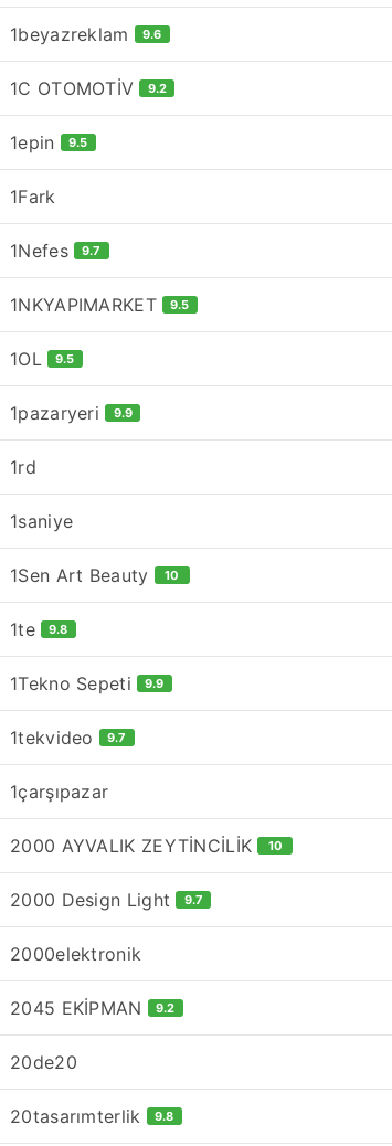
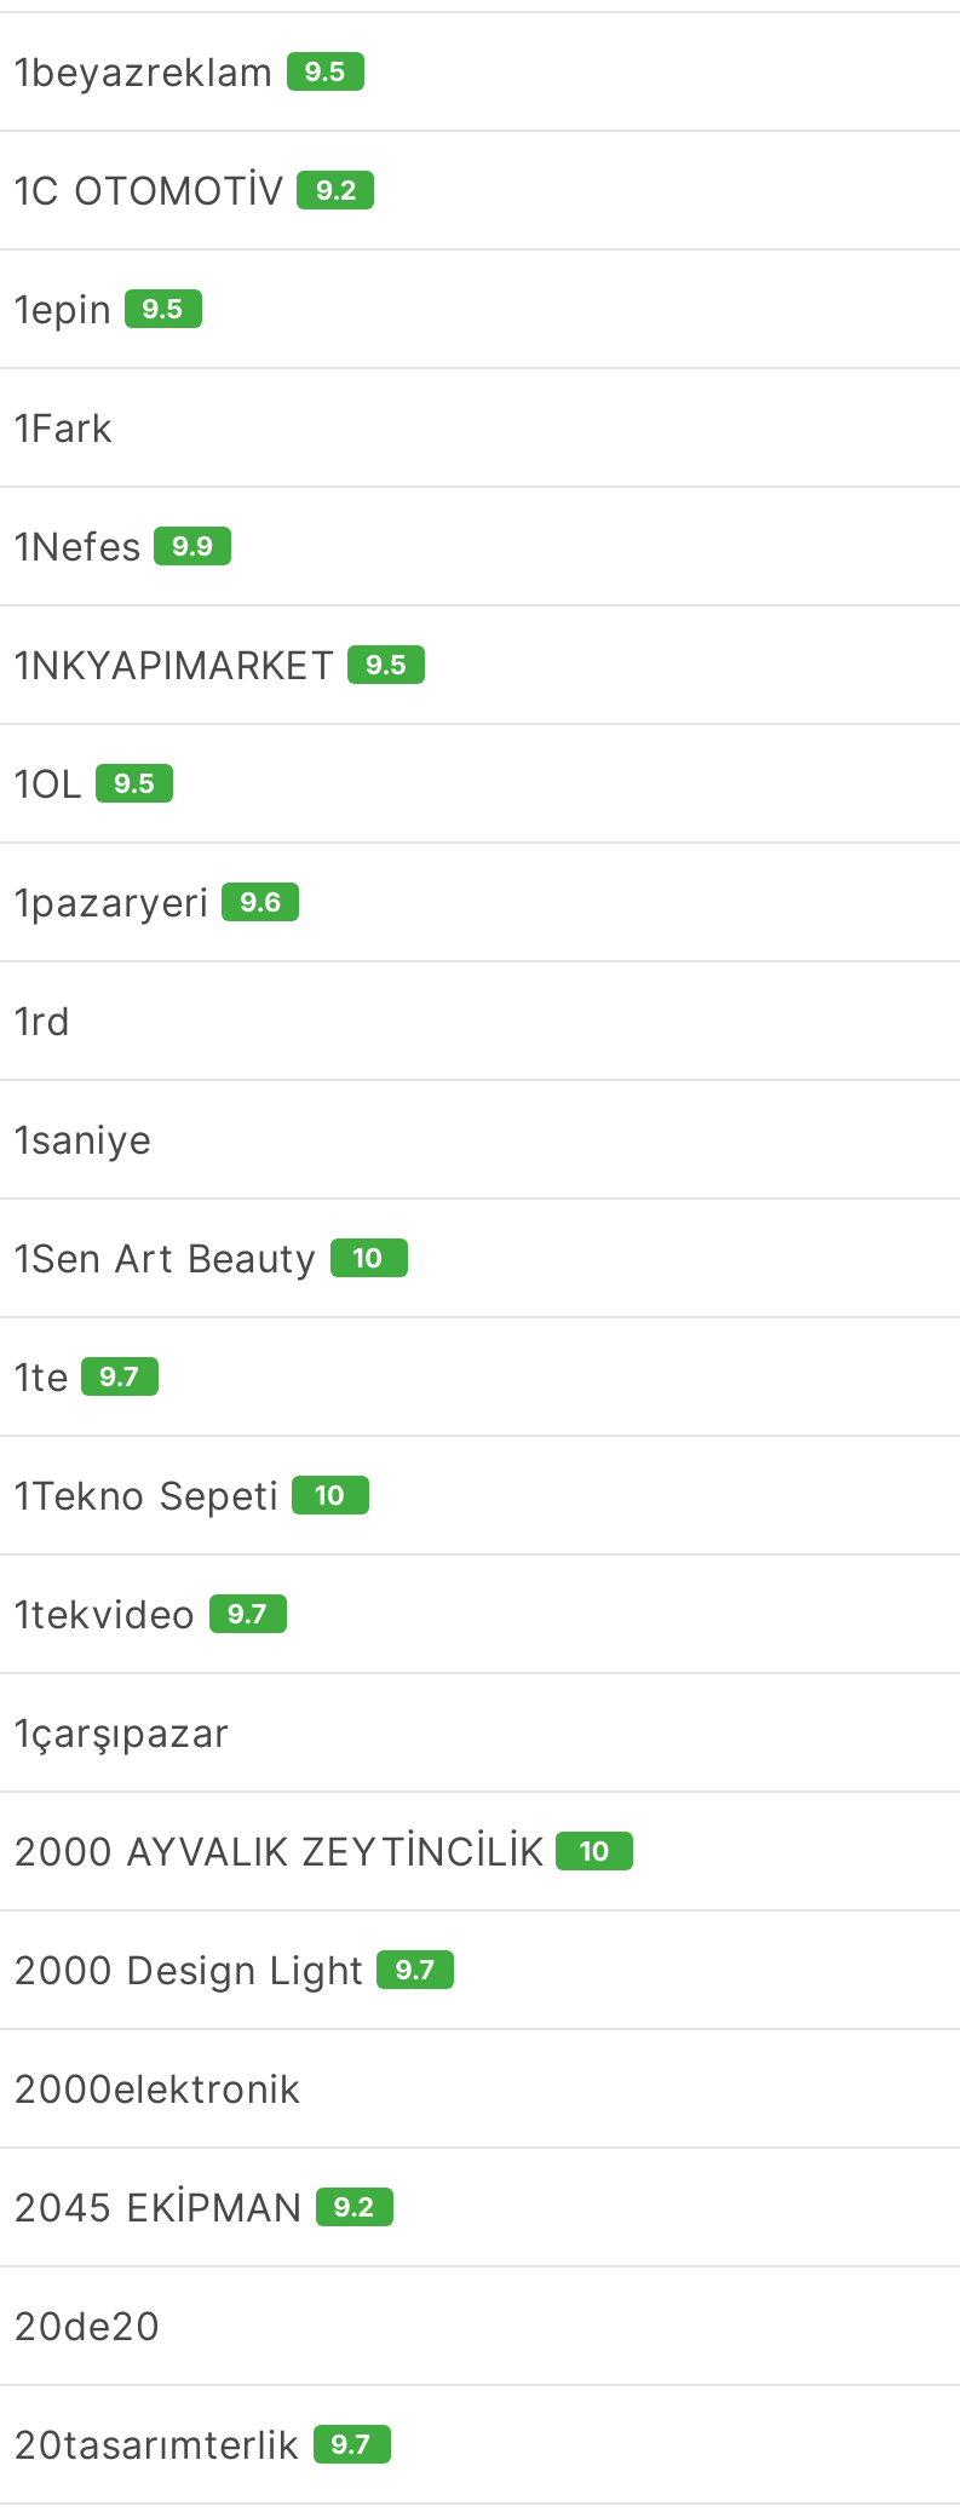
- 1beyazreklam 9.6
+ 1beyazreklam 9.5

- 1Nefes 9.7
+ 1Nefes 9.9

- 1pazaryeri 9.9
+ 1pazaryeri 9.6

- 1te 9.8
+ 1te 9.7

- 1Tekno Sepeti 9.9
+ 1Tekno Sepeti 10

- 20tasarımterlik 9.8
+ 20tasarımterlik 9.7
